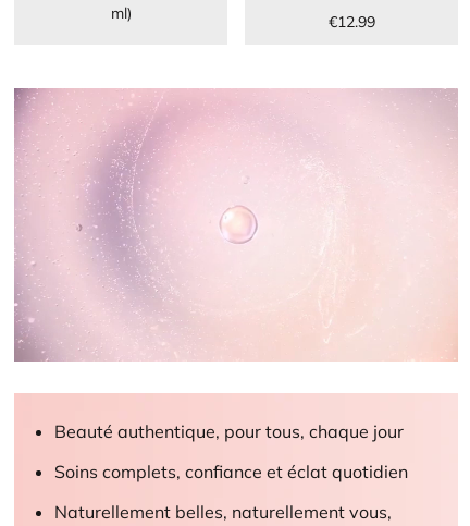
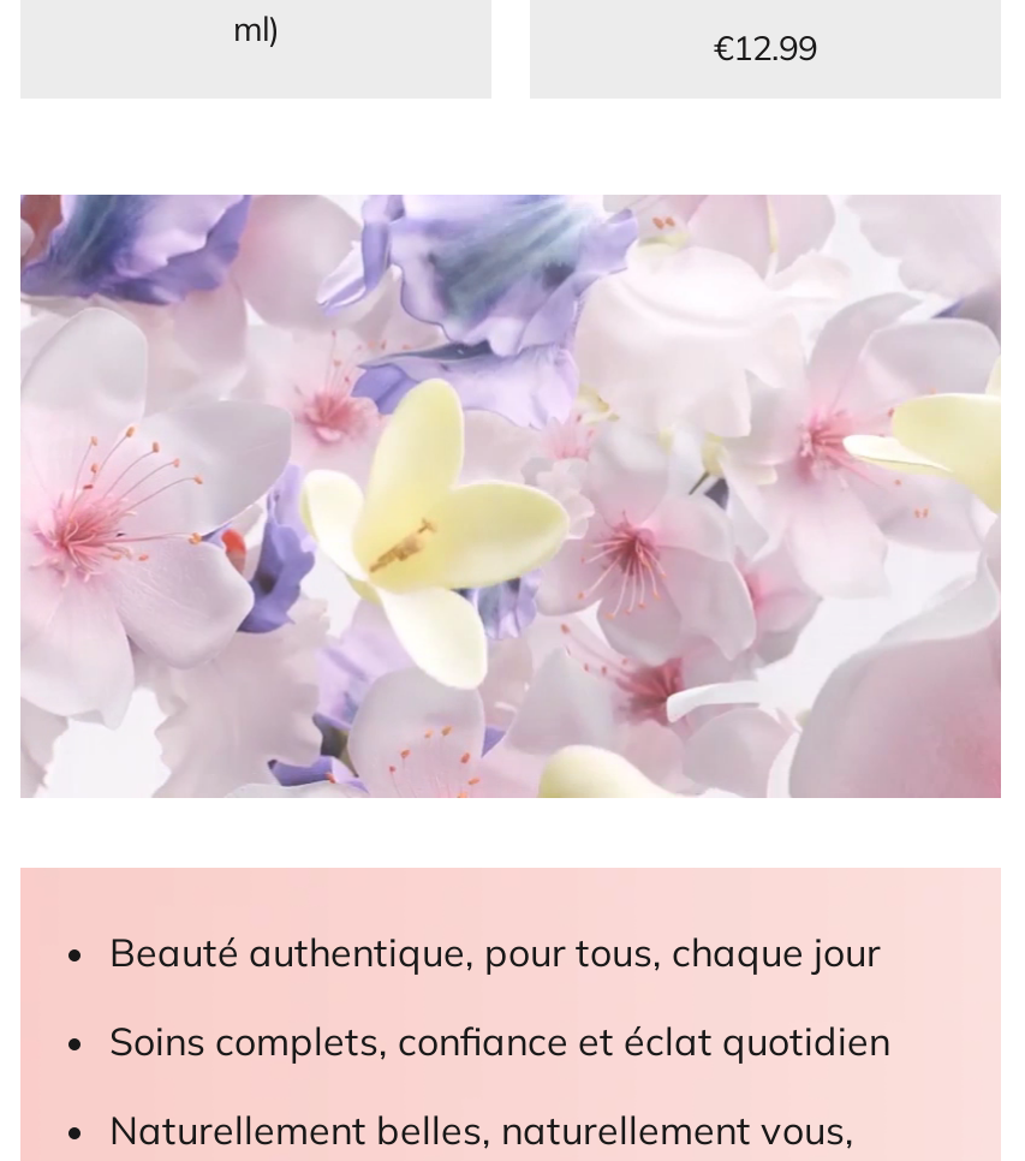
- [image]
+ [image]
